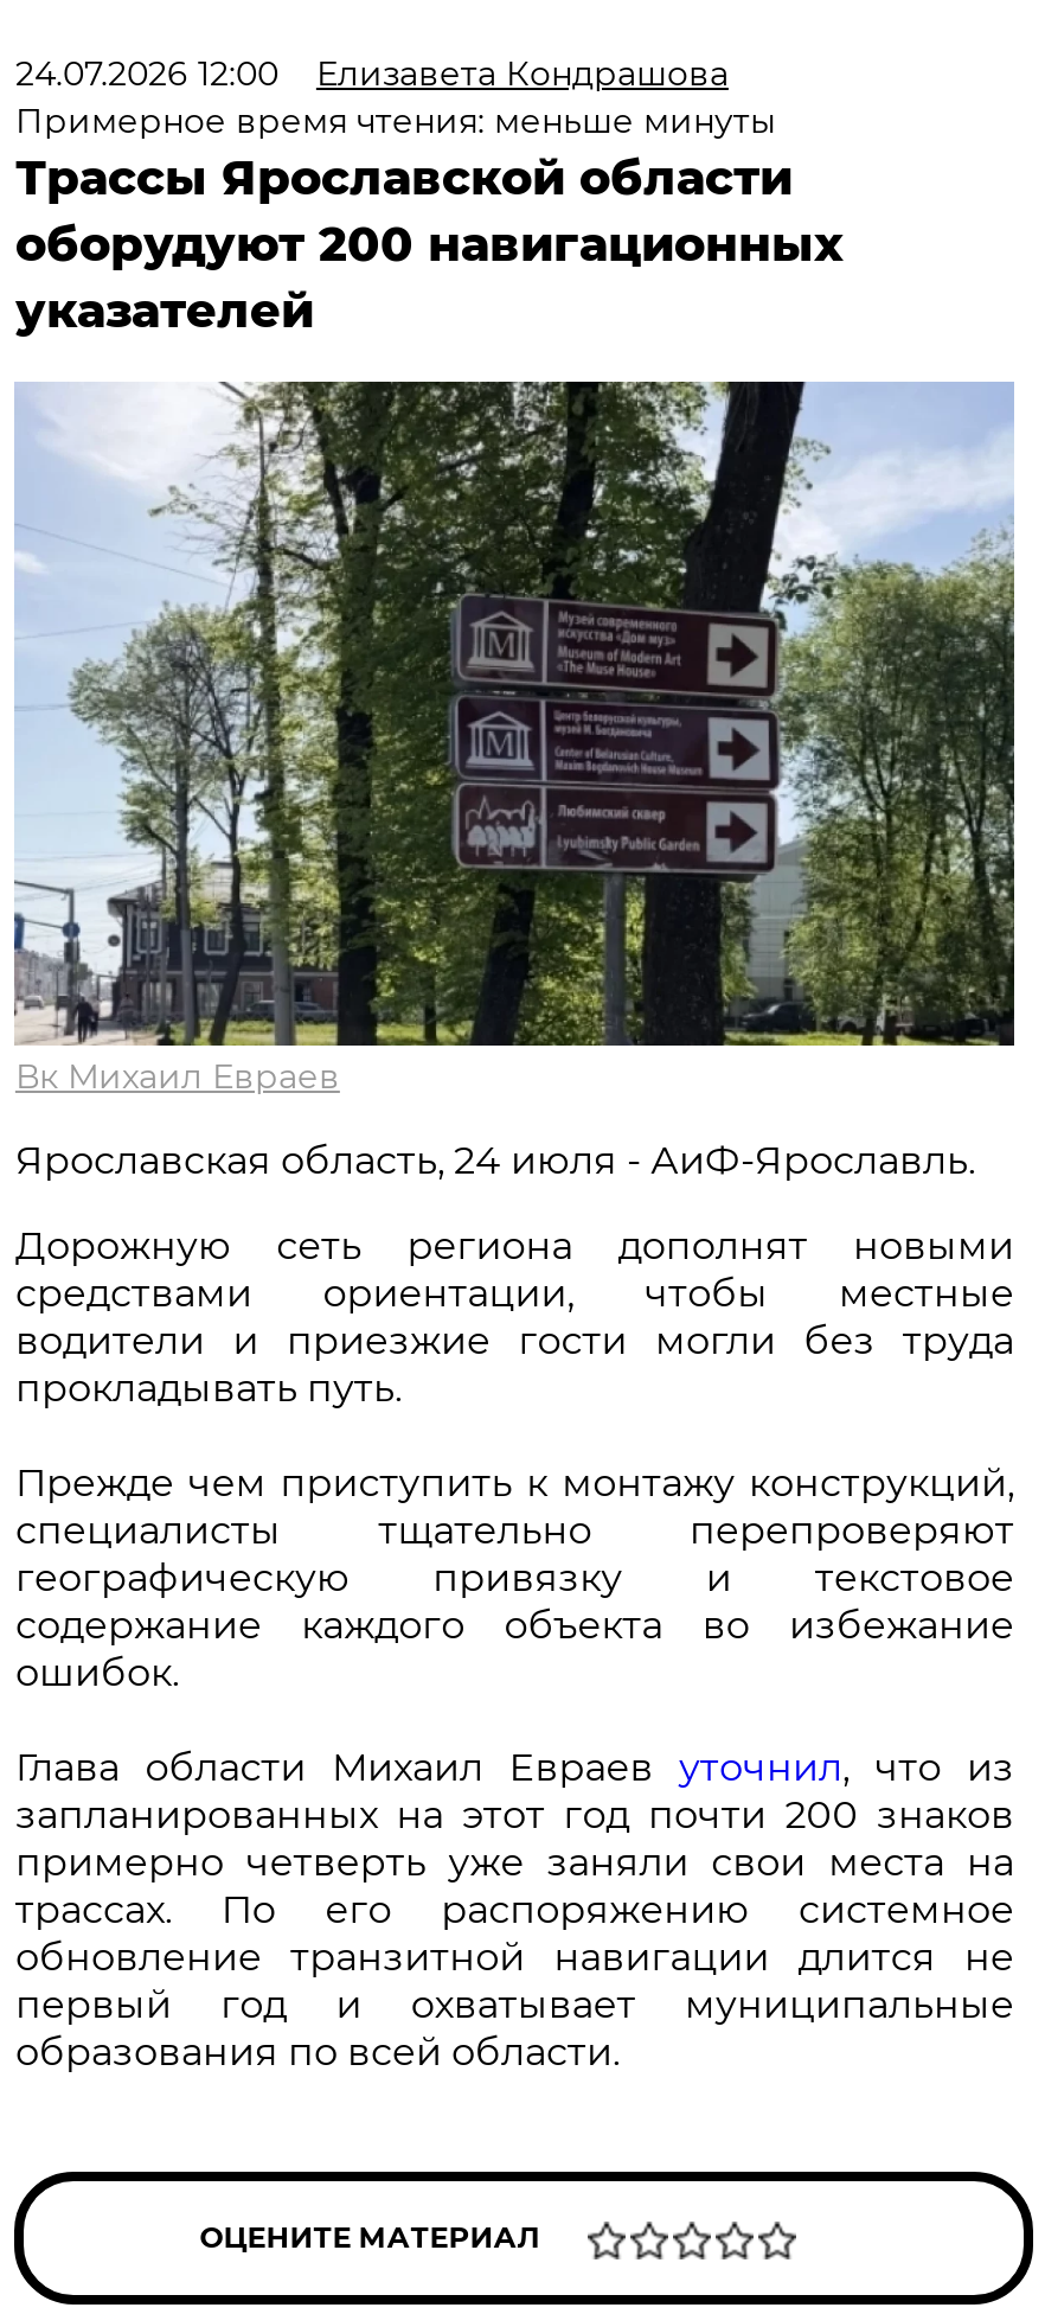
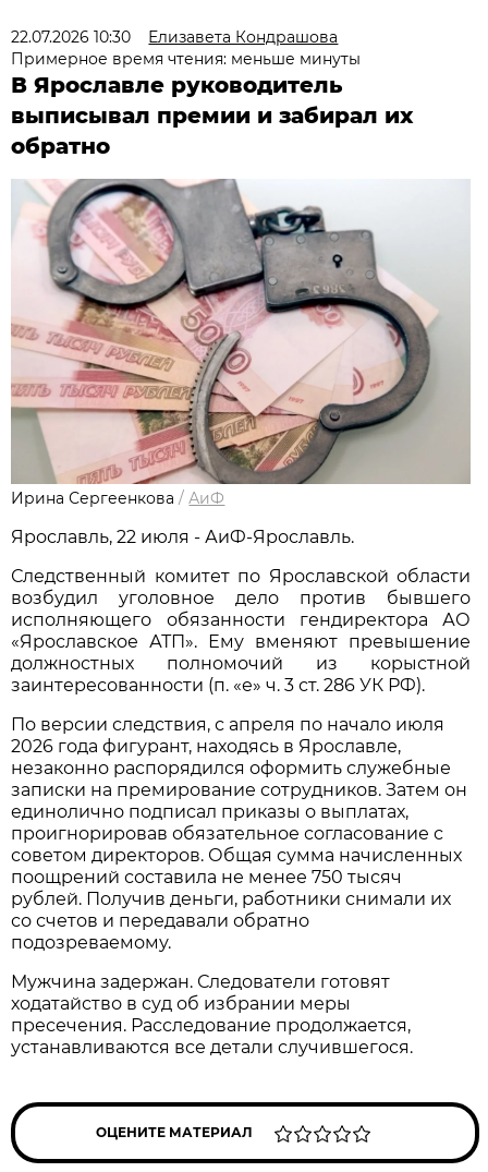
- 24.07.2026 12:00 Елизавета Кондрашова
+ 22.07.2026 10:30 Елизавета Кондрашова

- Трассы Ярославской области
- оборудуют 200 навигационных
- указателей
+ В Ярославле руководитель
+ выписывал премии и забирал их
+ обратно

- [image]
- Вк Михаил Евраев
+ [image]
+ Ирина Сергеенкова / АиФ

- Ярославская область, 24 июля - АиФ-Ярославль.
+ Ярославль, 22 июля - АиФ-Ярославль.

- Дорожную сеть региона дополнят новыми
- средствами ориентации, чтобы местные
- водители и приезжие гости могли без труда
- прокладывать путь.
+ Следственный комитет по Ярославской области
+ возбудил уголовное дело против бывшего
+ исполняющего обязанности гендиректора АО
+ «Ярославское АТП». Ему вменяют превышение
+ должностных полномочий из корыстной
+ заинтересованности (п. «е» ч. 3 ст. 286 УК РФ).

- Прежде чем приступить к монтажу конструкций,
- специалисты тщательно перепроверяют
- географическую привязку и текстовое
- содержание каждого объекта во избежание
- ошибок.
+ По версии следствия, с апреля по начало июля
+ 2026 года фигурант, находясь в Ярославле,
+ незаконно распорядился оформить служебные
+ записки на премирование сотрудников. Затем он
+ единолично подписал приказы о выплатах,
+ проигнорировав обязательное согласование с
+ советом директоров. Общая сумма начисленных
+ поощрений составила не менее 750 тысяч
+ рублей. Получив деньги, работники снимали их
+ со счетов и передавали обратно
+ подозреваемому.

- Глава области Михаил Евраев уточнил, что из
- запланированных на этот год почти 200 знаков
- примерно четверть уже заняли свои места на
- трассах. По его распоряжению системное
- обновление транзитной навигации длится не
- первый год и охватывает муниципальные
- образования по всей области.
+ Мужчина задержан. Следователи готовят
+ ходатайство в суд об избрании меры
+ пресечения. Расследование продолжается,
+ устанавливаются все детали случившегося.
